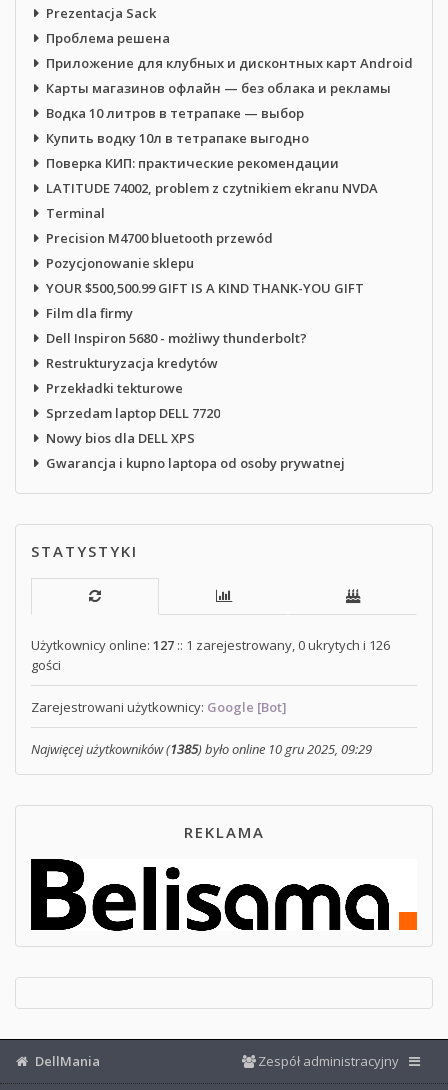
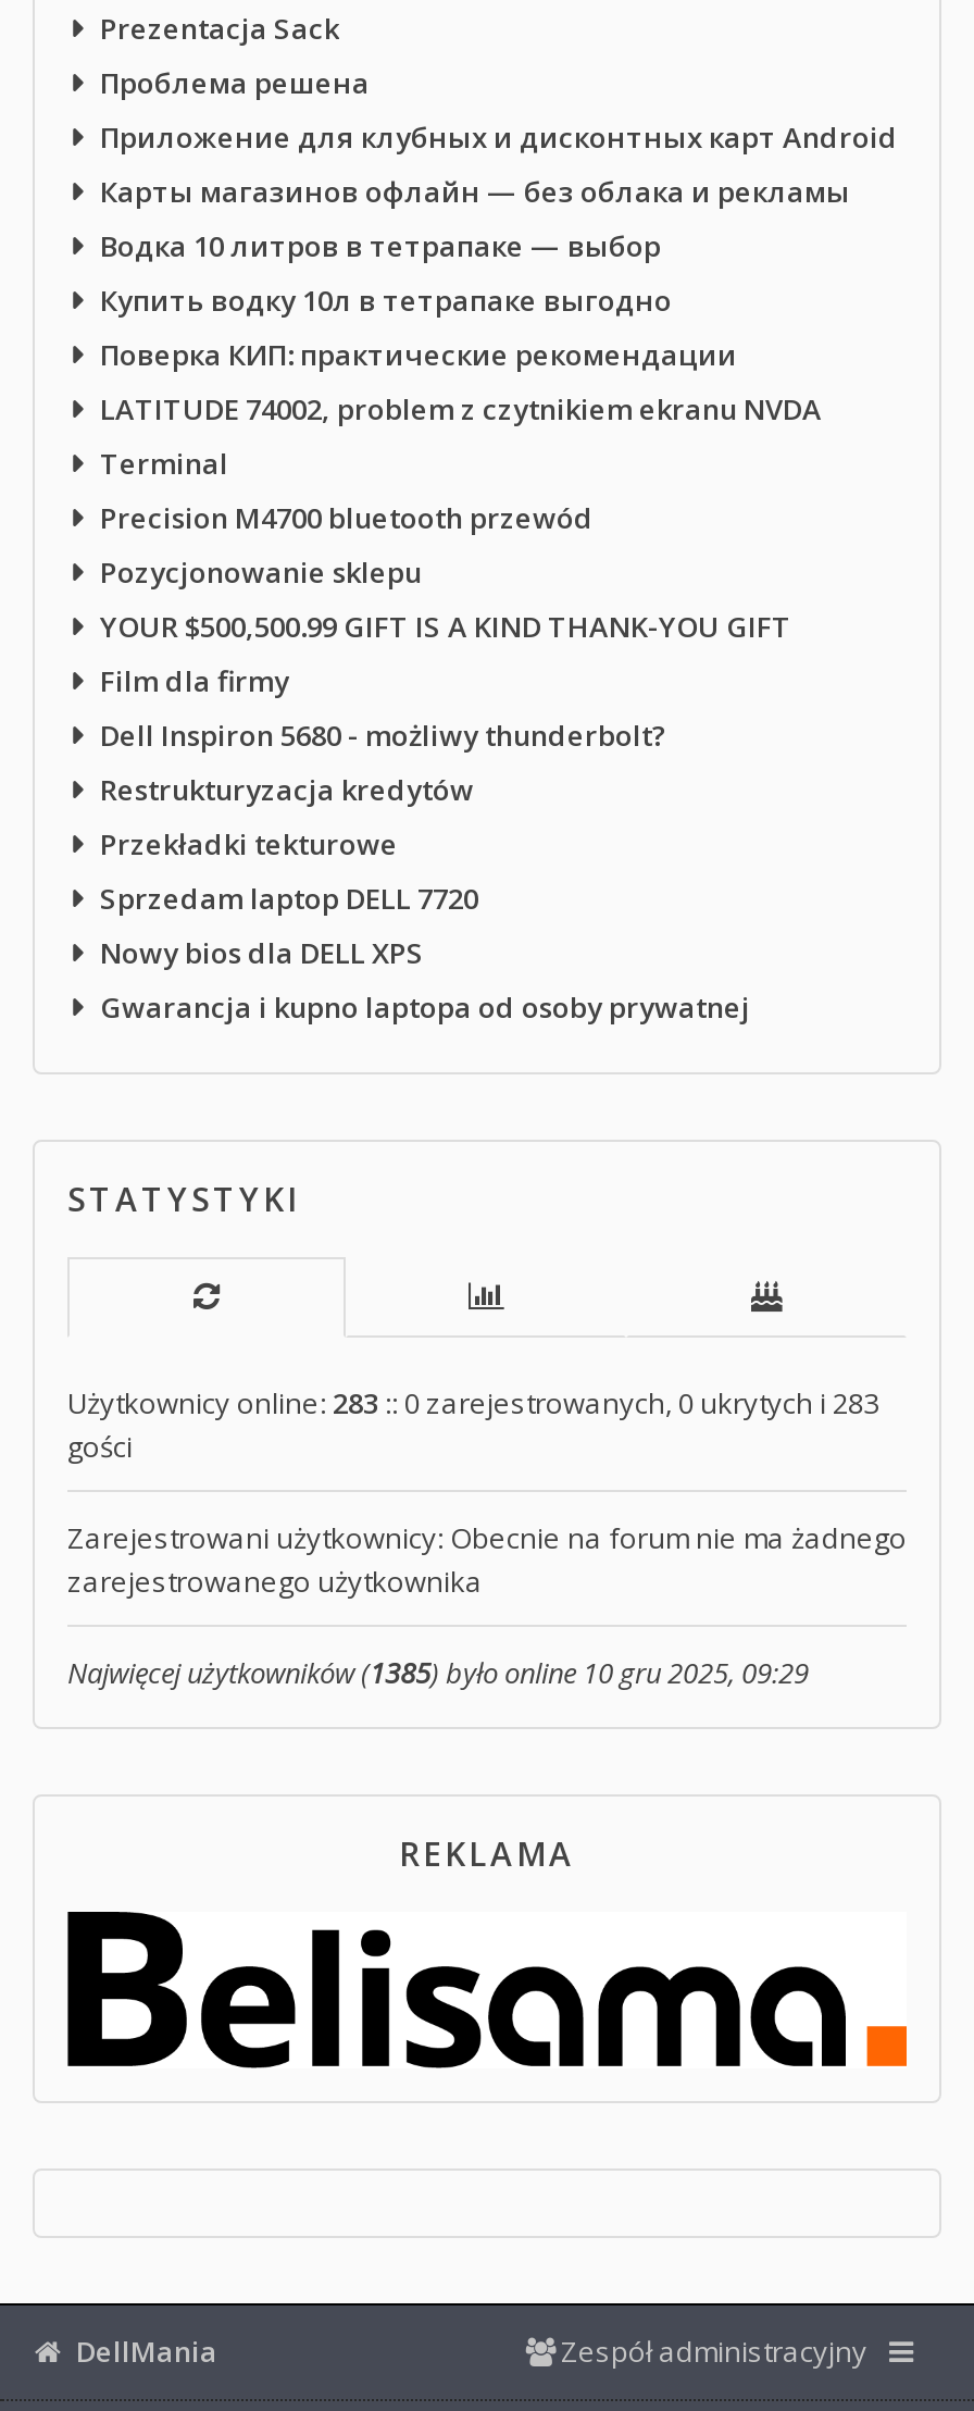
- Użytkownicy online: 127:: 1 zarejestrowany, 0 ukrytych i 126
+ Użytkownicy online: 283:: 0 zarejestrowanych, 0 ukrytych i 283

- Zarejestrowani użytkownicy: Google [Bot]
+ Zarejestrowani użytkownicy: Obecnie na forum nie ma żadnego
+ zarejestrowanego użytkownika
